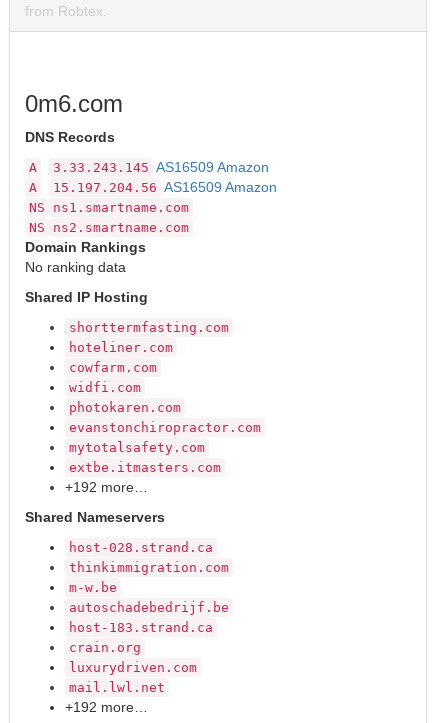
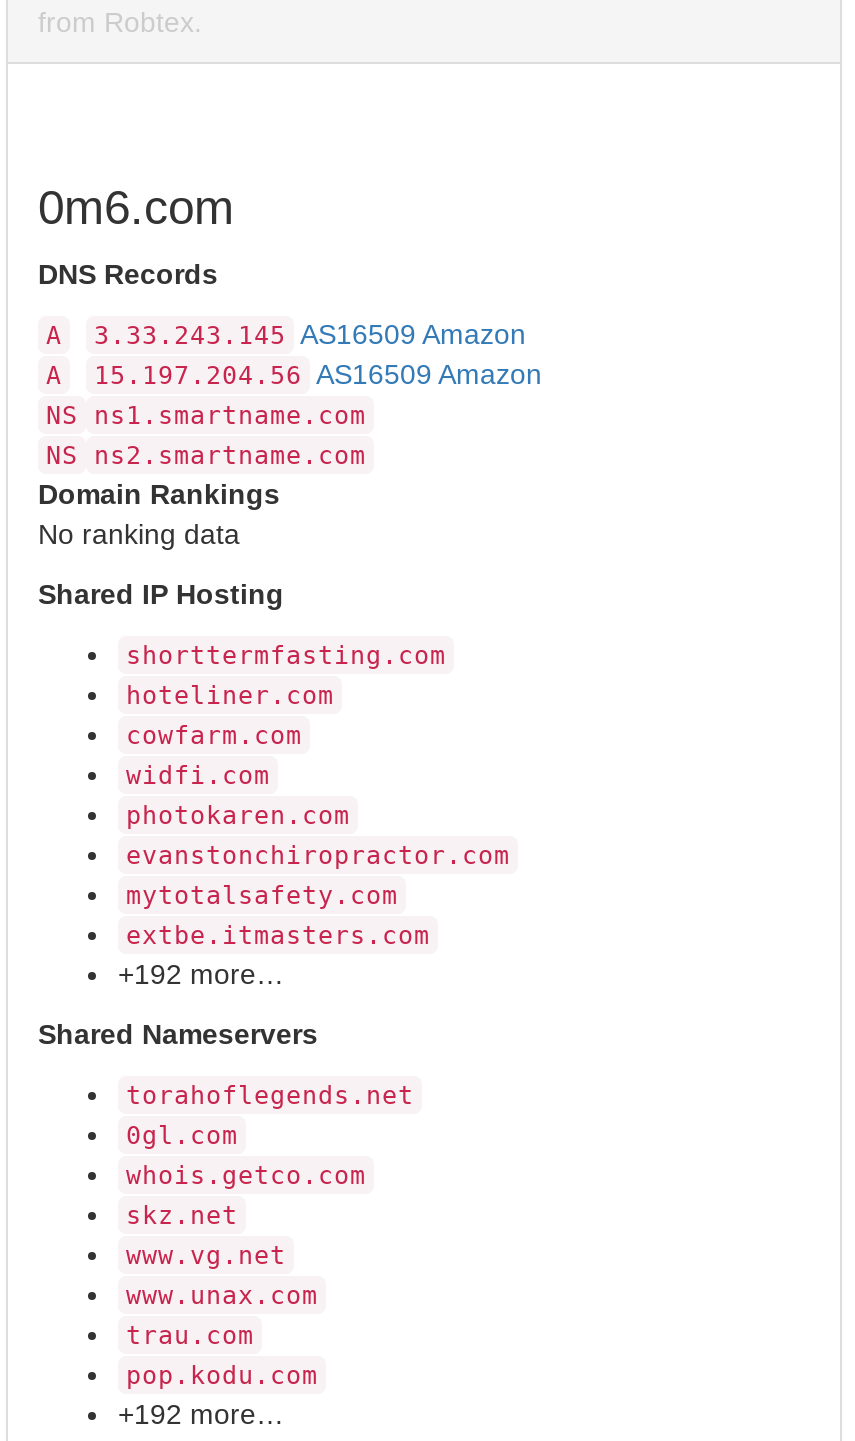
- host-028.strand.ca
- thinkimmigration.com
- m-w.be
- autoschadebedrijf.be
- host-183.strand.ca
- crain.org
- luxurydriven.com
- mail.lwl.net
+ torahoflegends.net
+ 0gl.com
+ whois.getco.com
+ skz.net
+ www.vg.net
+ www.unax.com
+ trau.com
+ pop.kodu.com
